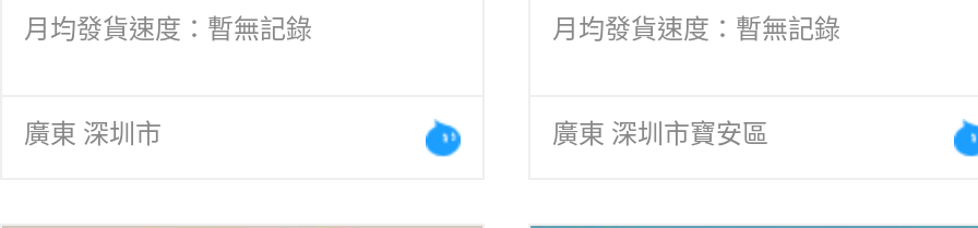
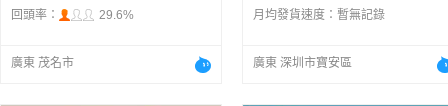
- 月均發貨速度：暫無記錄
+ 回頭率：
+ 29.6%

- 廣東 深圳市
+ 廣東 茂名市
